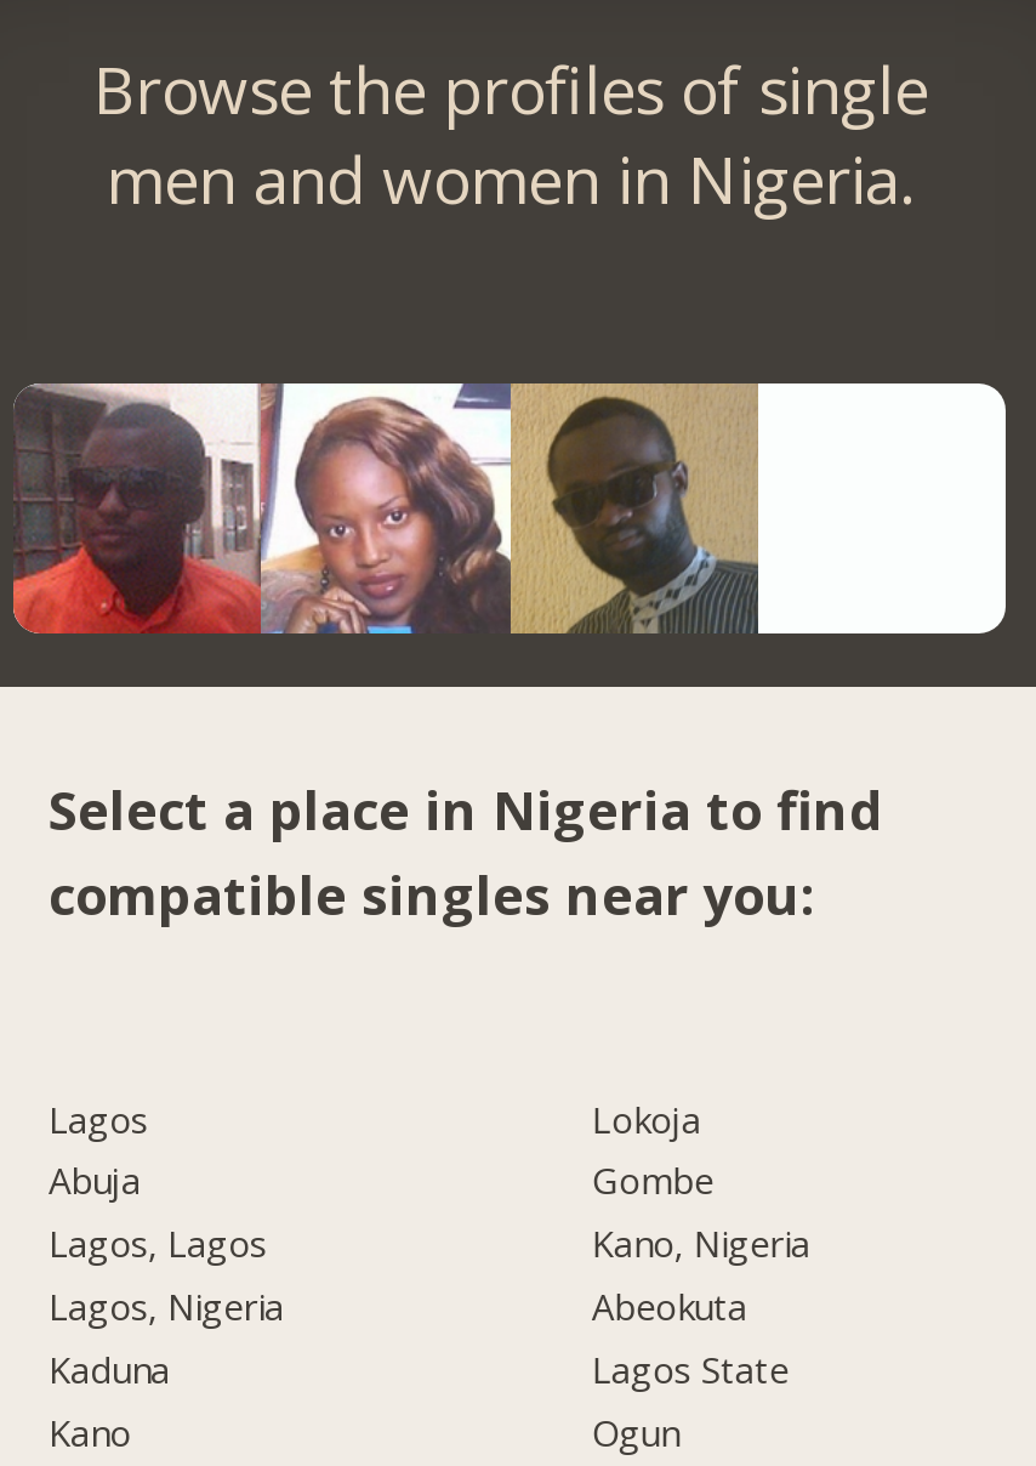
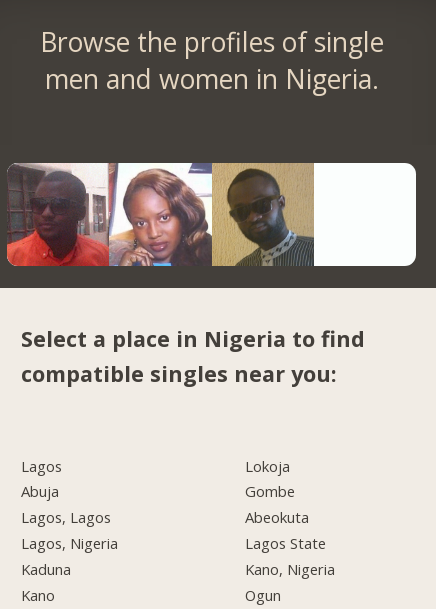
moved down: Kano, Nigeria

moved up: Abeokuta | Lagos State
